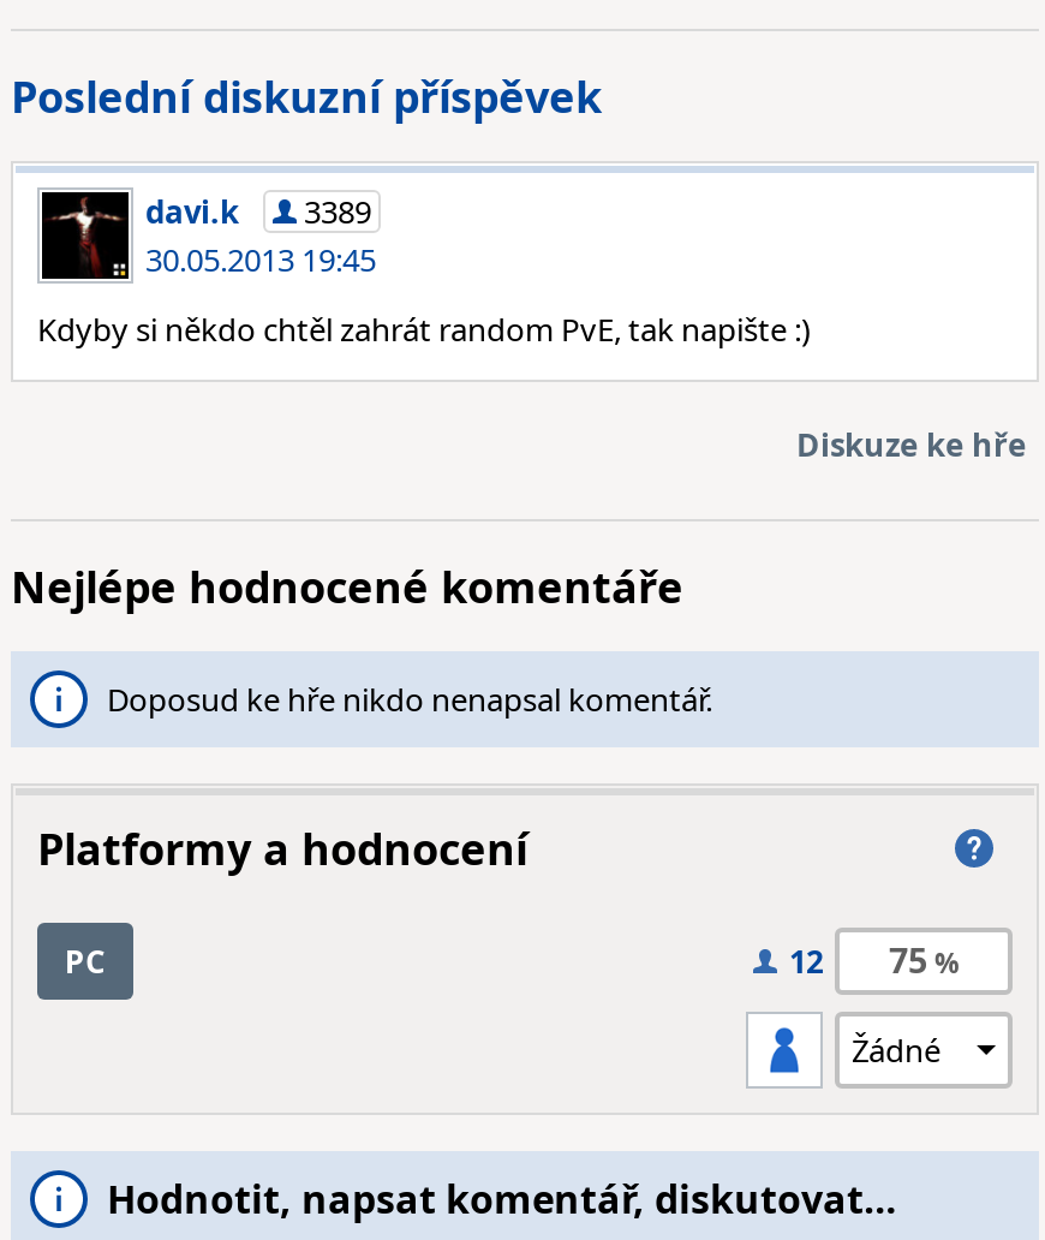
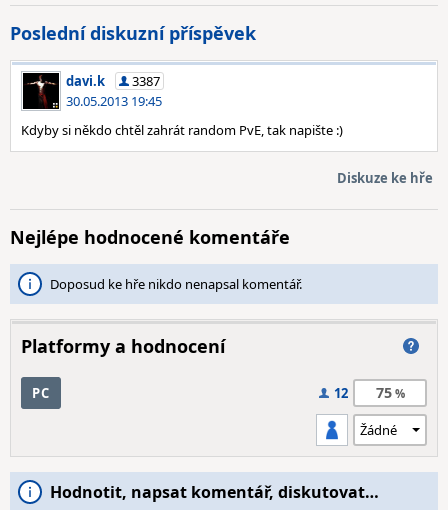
- davi.k 3389
+ davi.k 3387
